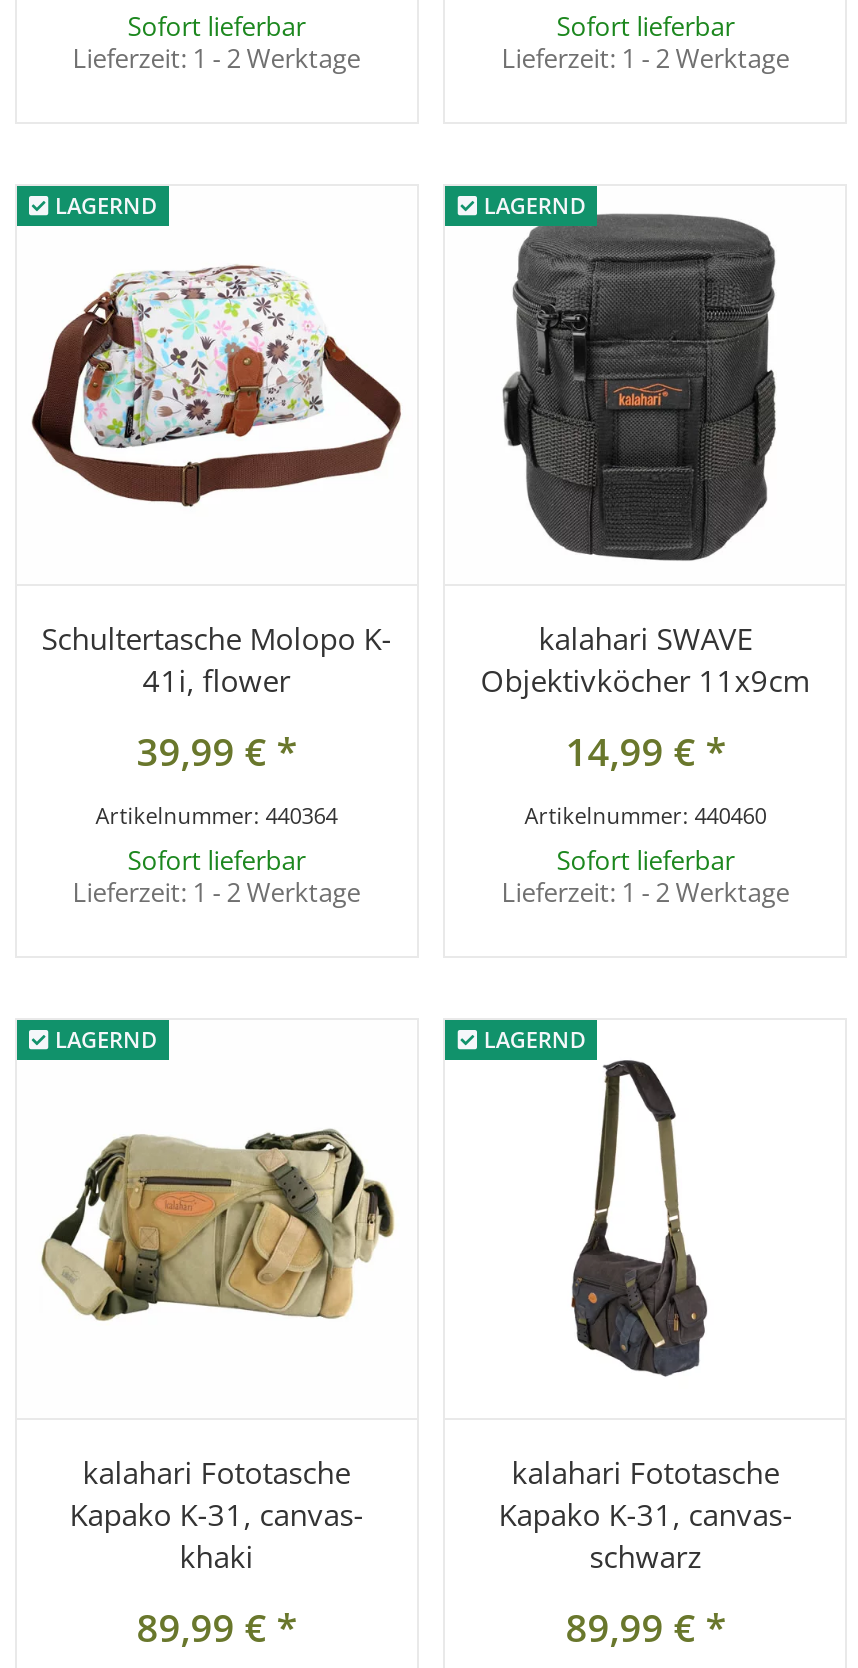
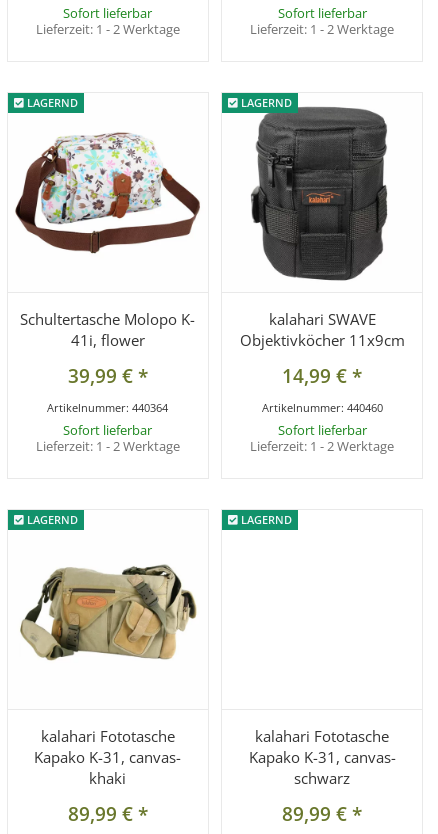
- [image]
